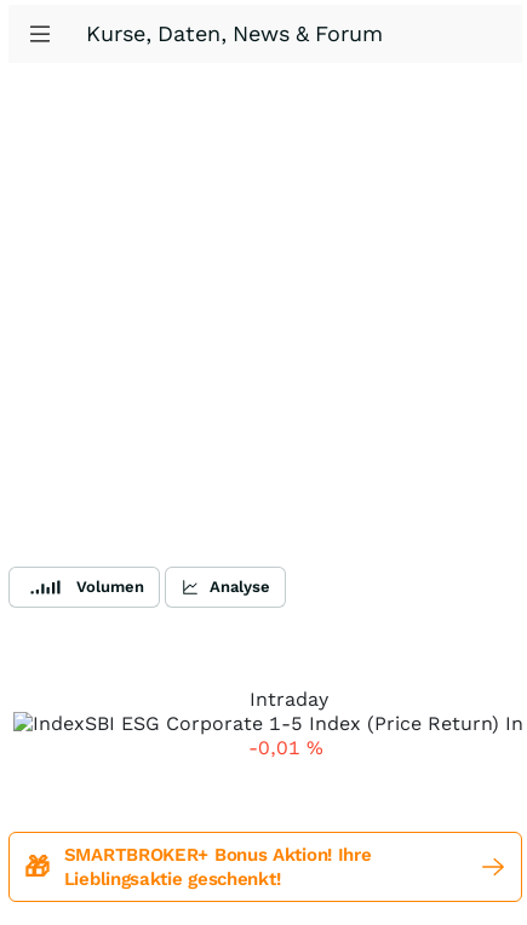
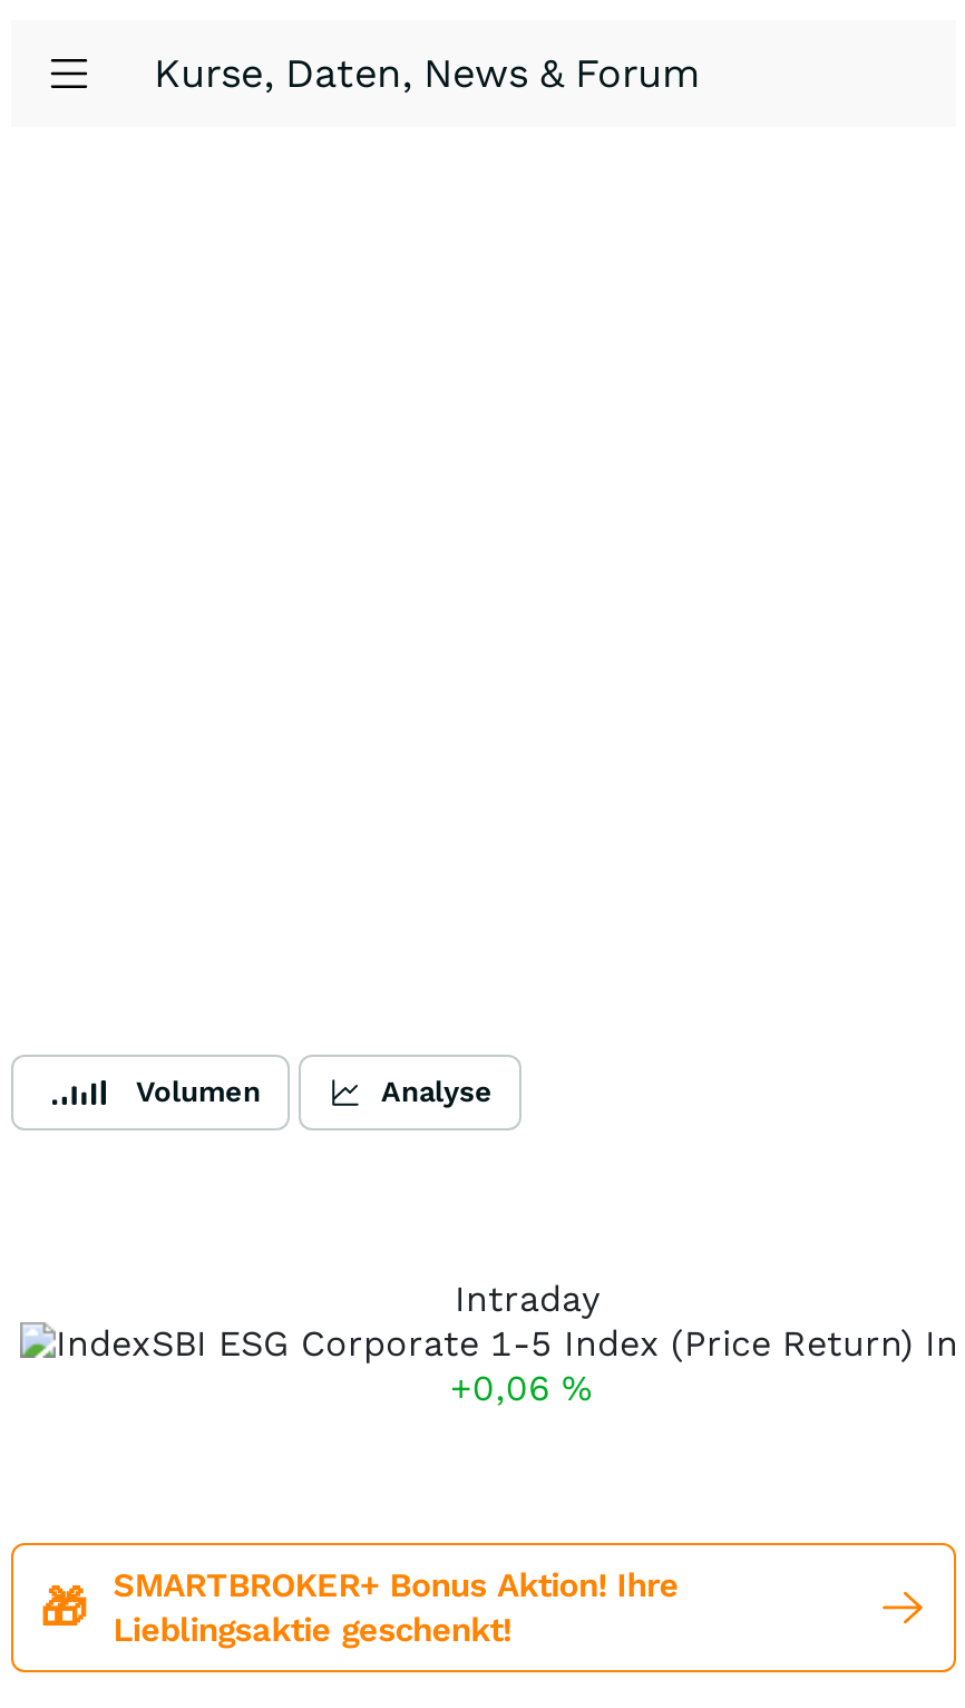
- -0,01%
+ +0,06%
